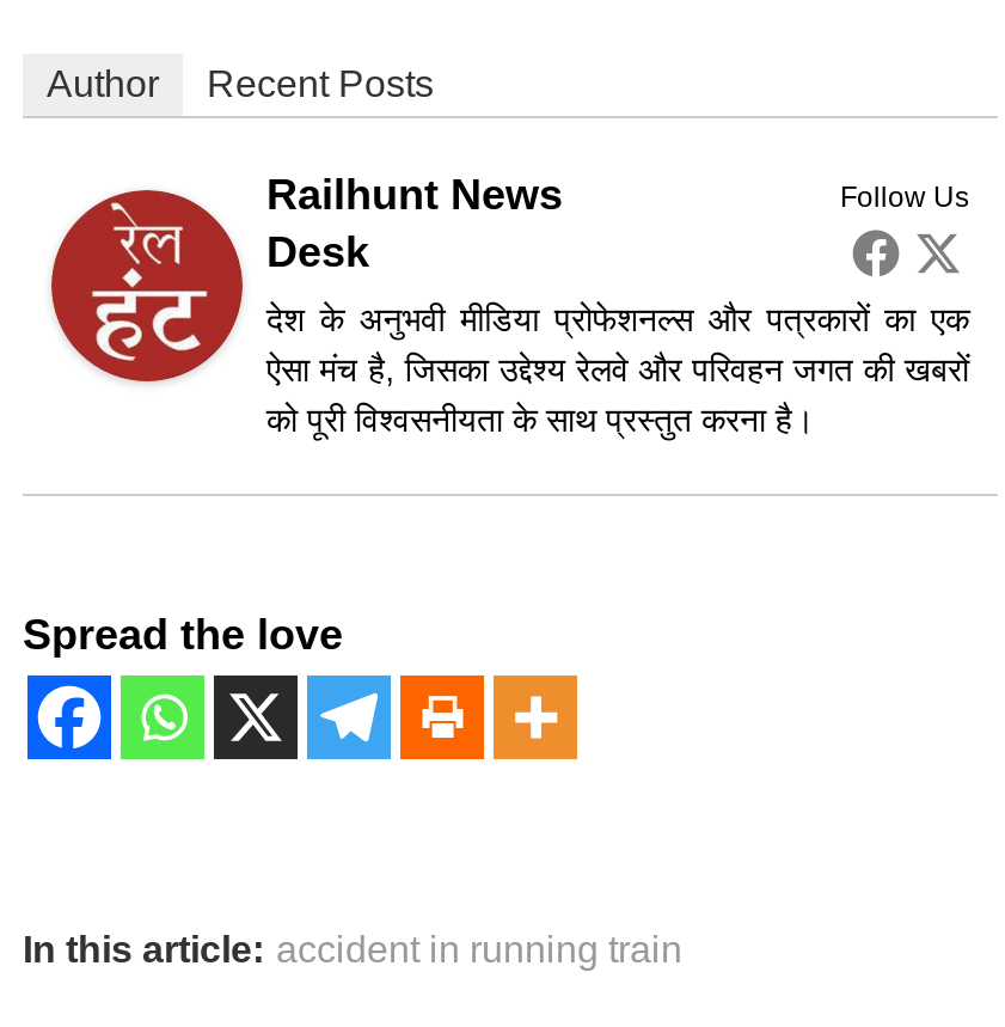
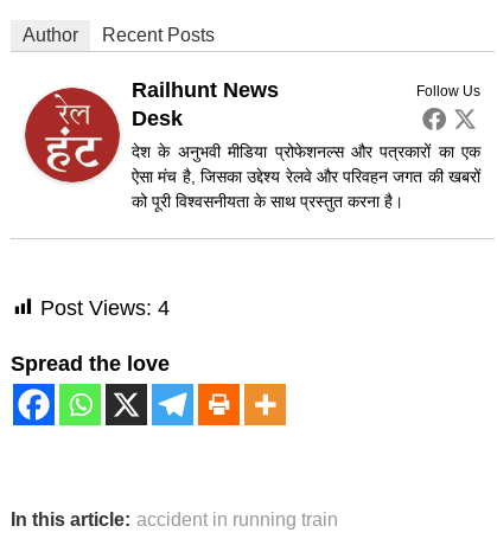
+ Post Views: 4
